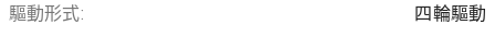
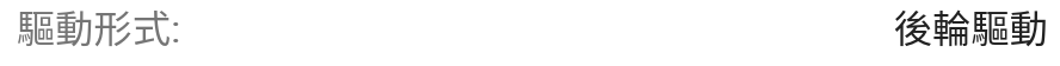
- 四輪驅動
+ 後輪驅動
